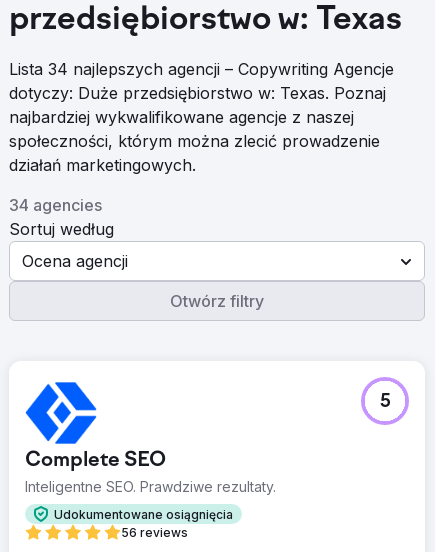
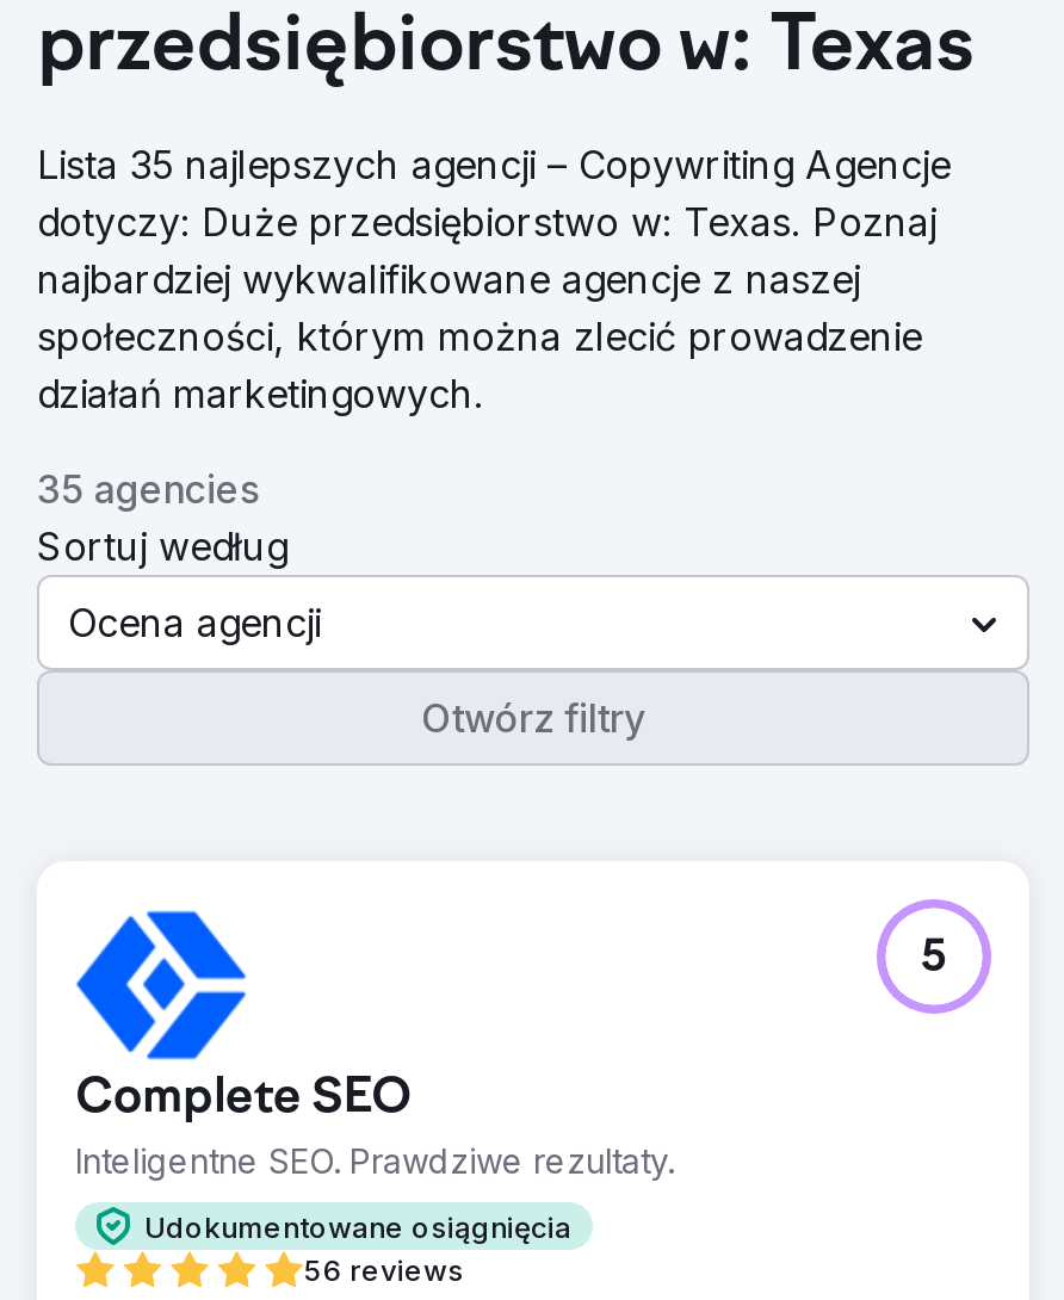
- Lista 34 najlepszych agencji – Copywriting Agencje
+ Lista 35 najlepszych agencji – Copywriting Agencje

- 34 agencies
+ 35 agencies
